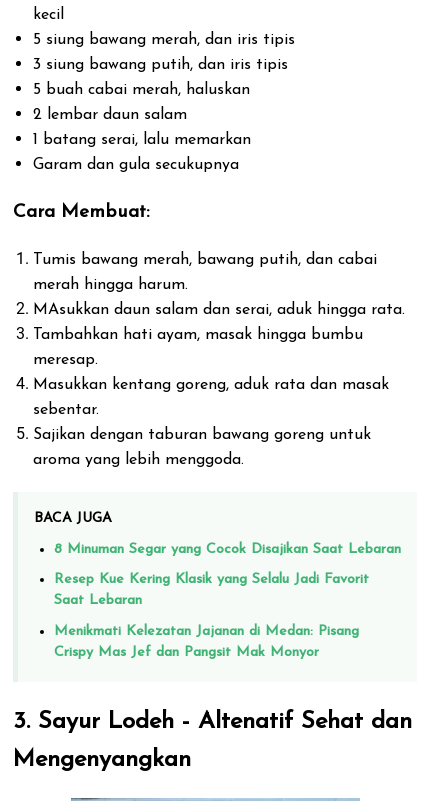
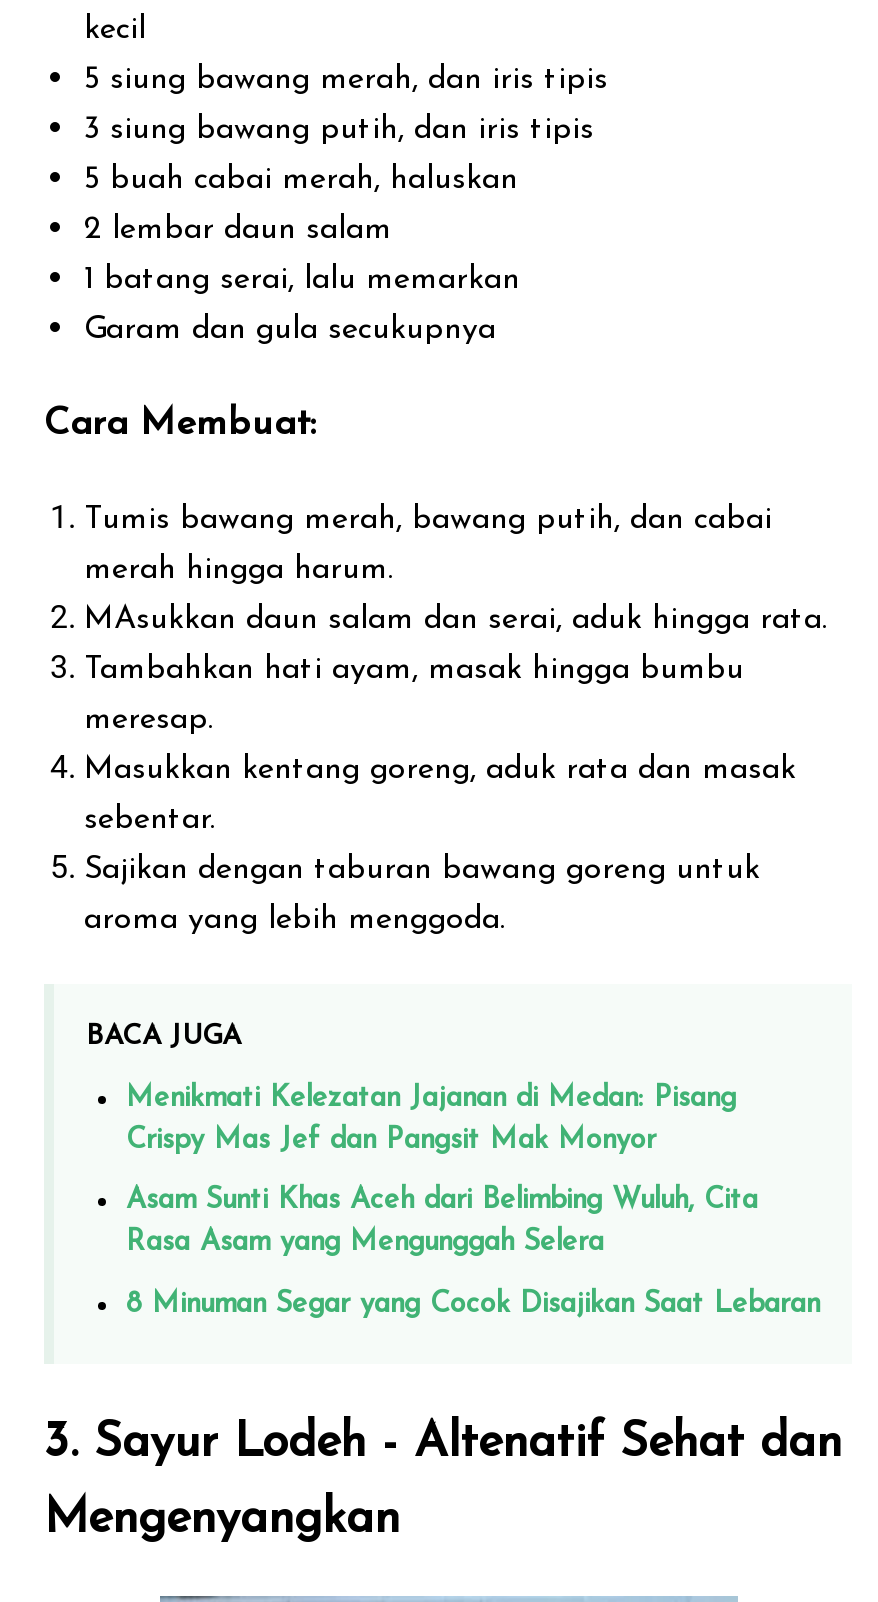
moved down: 8 Minuman Segar yang Cocok Disajikan Saat Lebaran

- Resep Kue Kering Klasik yang Selalu Jadi Favorit
- Saat Lebaran

moved up: Menikmati Kelezatan Jajanan di Medan: Pisang | Crispy Mas Jef dan Pangsit Mak Monyor

+ Asam Sunti Khas Aceh dari Belimbing Wuluh, Cita
+ Rasa Asam yang Mengunggah Selera
